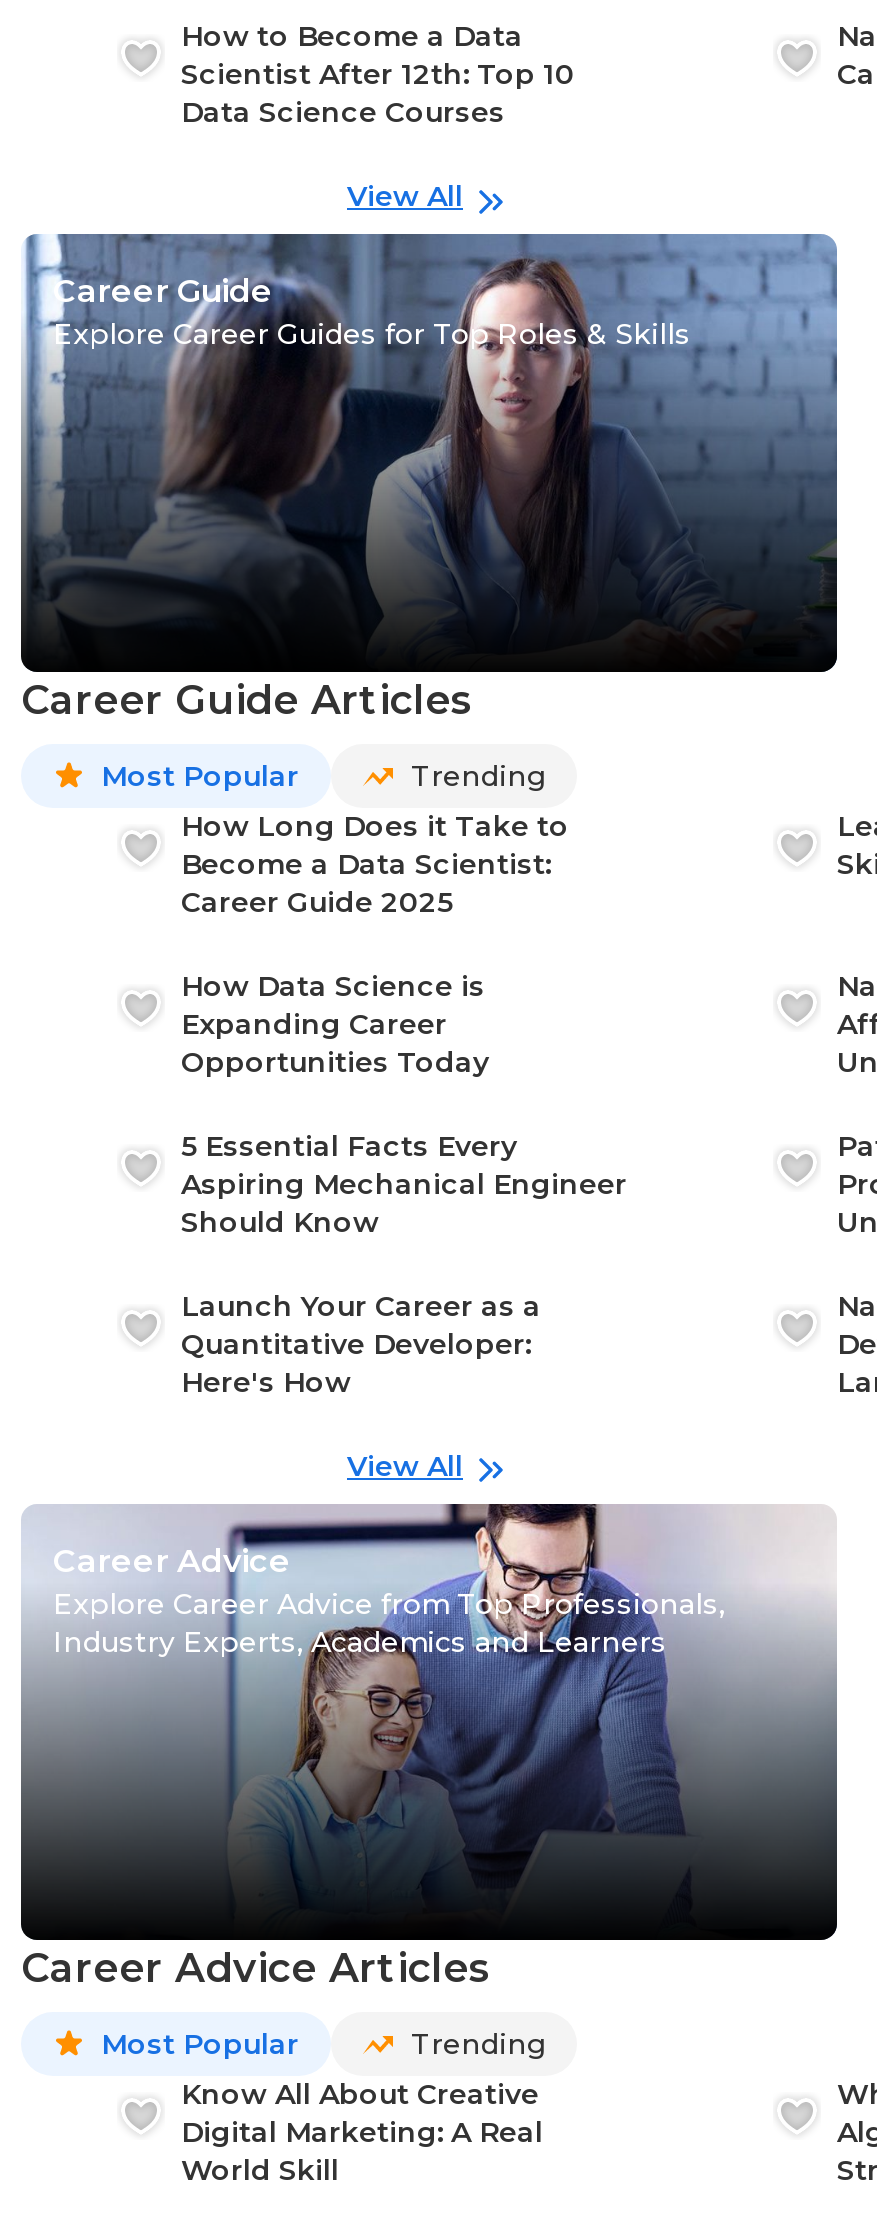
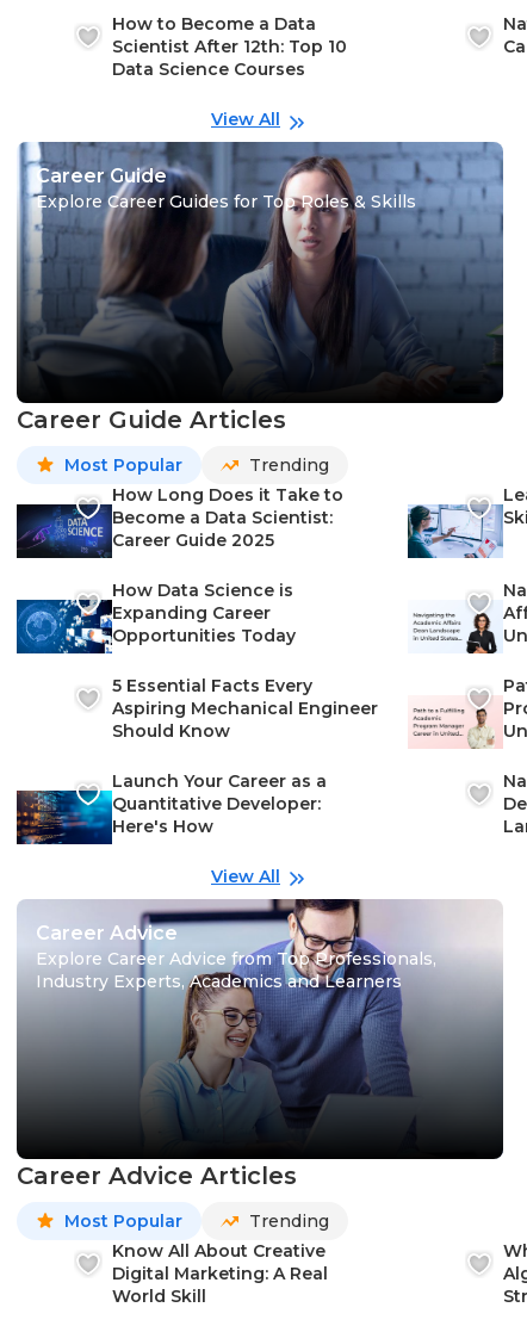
+ [image]

+ [image]

+ [image]

+ [image]

+ [image]

+ [image]
